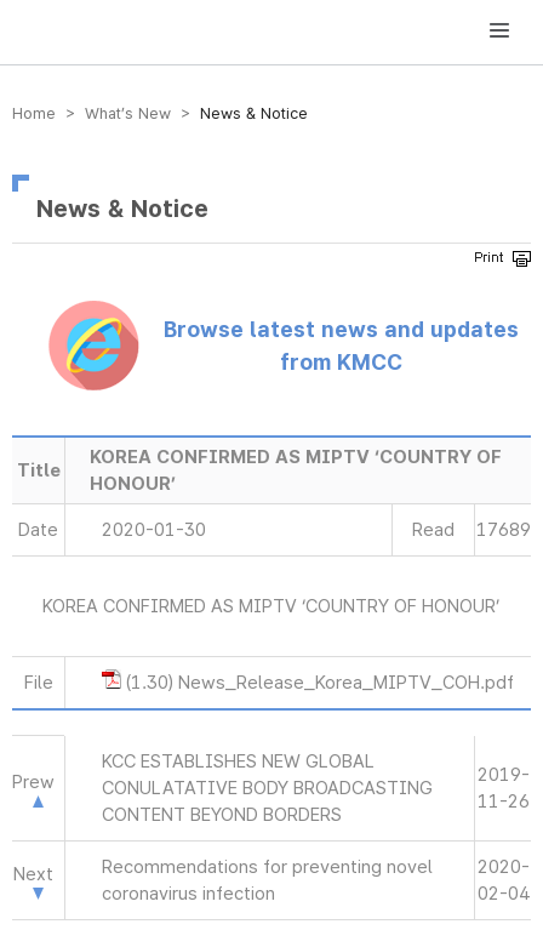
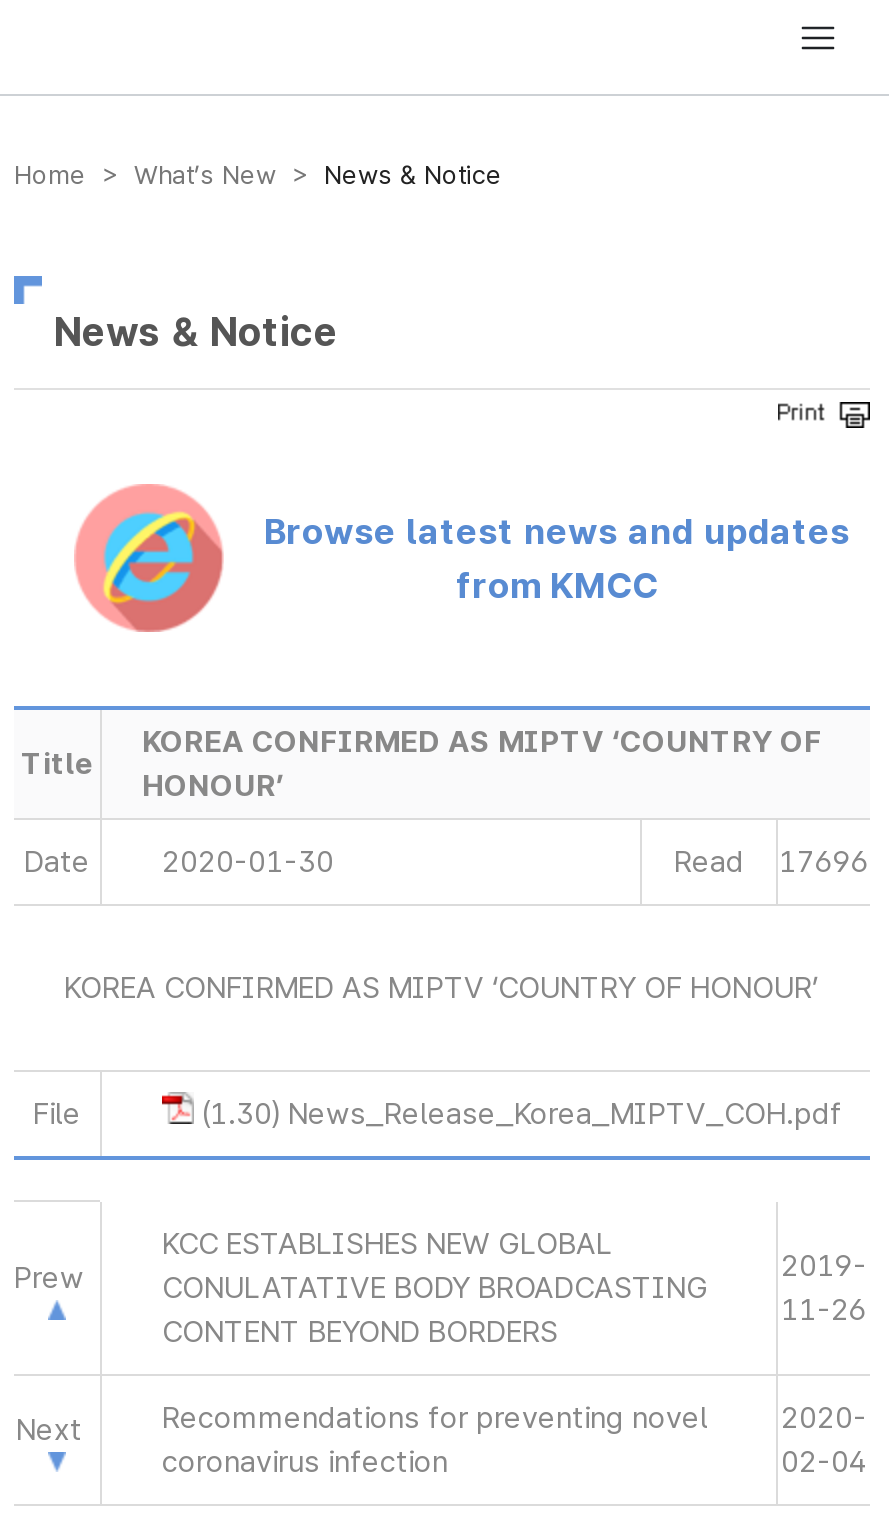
- Read 17689
+ Read 17696
